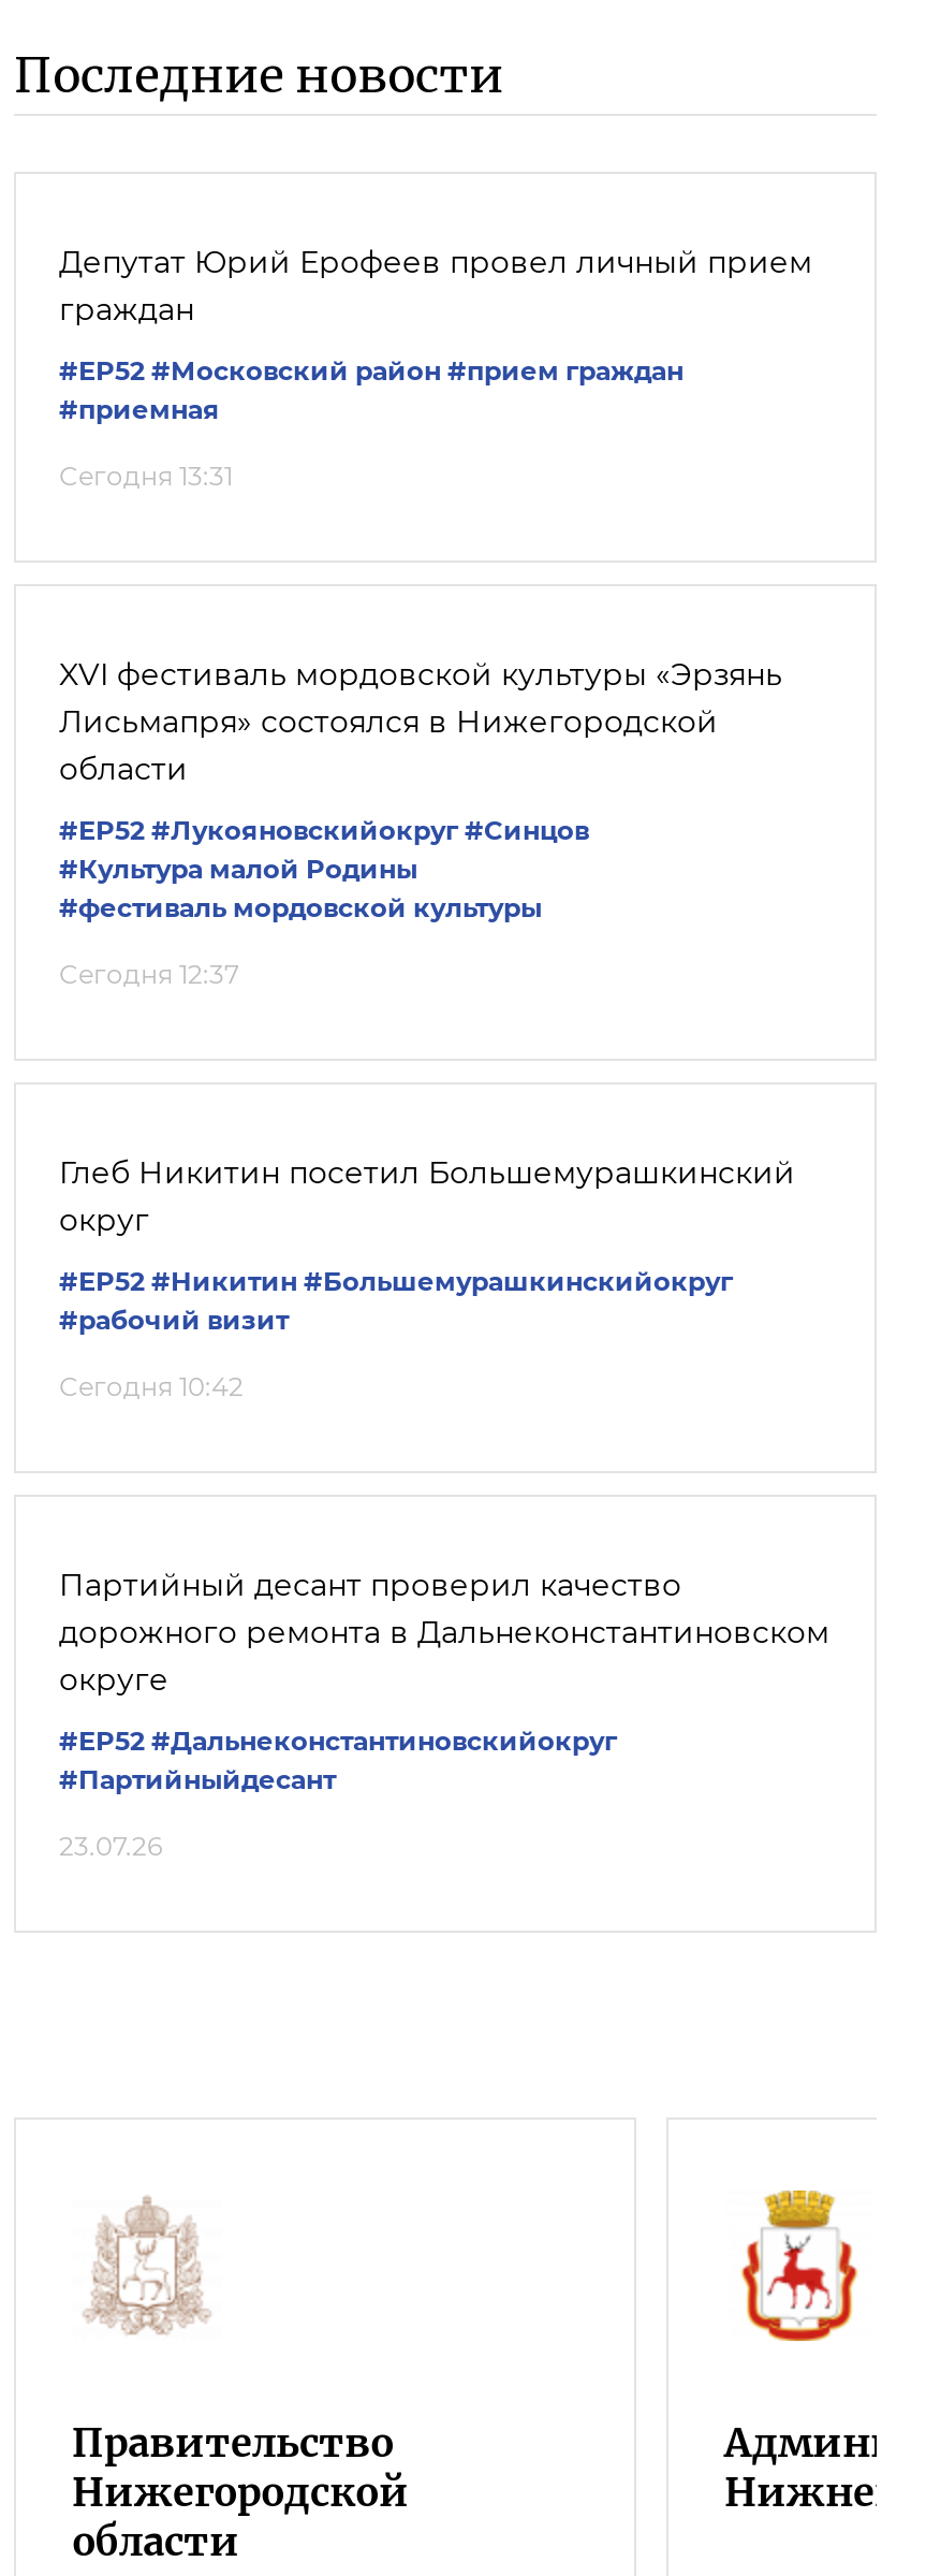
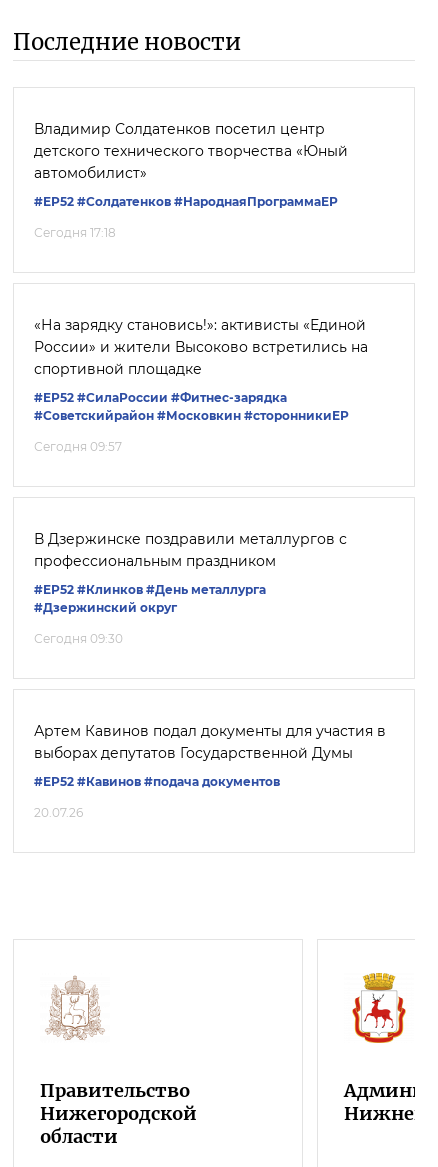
- Депутат Юрий Ерофеев провел личный прием
- граждан
+ Владимир Солдатенков посетил центр
+ детского технического творчества «Юный
+ автомобилист»

- #ЕР52 #Московский район #прием граждан
- #приемная
+ #ЕР52 #Солдатенков #НароднаяПрограммаЕР

- Сегодня 13:31
+ Сегодня 17:18

- XVI фестиваль мордовской культуры «Эрзянь
- Лисьмапря» состоялся в Нижегородской
- области
+ «На зарядку становись!»: активисты «Единой
+ России» и жители Высоково встретились на
+ спортивной площадке

- #ЕР52 #Лукояновскийокруг #Синцов
- #Культура малой Родины
- #фестиваль мордовской культуры
+ #ЕР52 #СилаРоссии #Фитнес-зарядка
+ #Советскийрайон #Московкин #сторонникиЕР

- Сегодня 12:37
+ Сегодня 09:57

- Глеб Никитин посетил Большемурашкинский
- округ
+ В Дзержинске поздравили металлургов с
+ профессиональным праздником

- #ЕР52 #Никитин #Большемурашкинскийокруг
- #рабочий визит
+ #ЕР52 #Клинков #День металлурга
+ #Дзержинский округ

- Сегодня 10:42
+ Сегодня 09:30

- Партийный десант проверил качество
- дорожного ремонта в Дальнеконстантиновском
- округе
+ Артем Кавинов подал документы для участия в
+ выборах депутатов Государственной Думы

- #ЕР52 #Дальнеконстантиновскийокруг
- #Партийныйдесант
+ #ЕР52 #Кавинов #подача документов

- 23.07.26
+ 20.07.26
